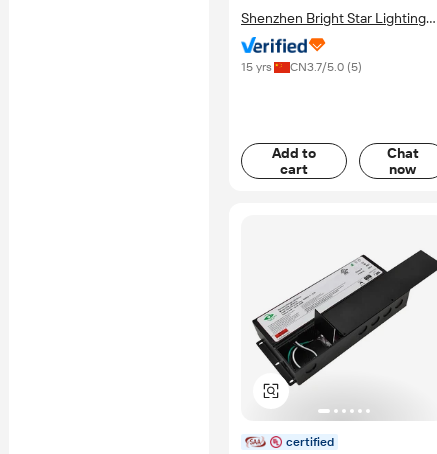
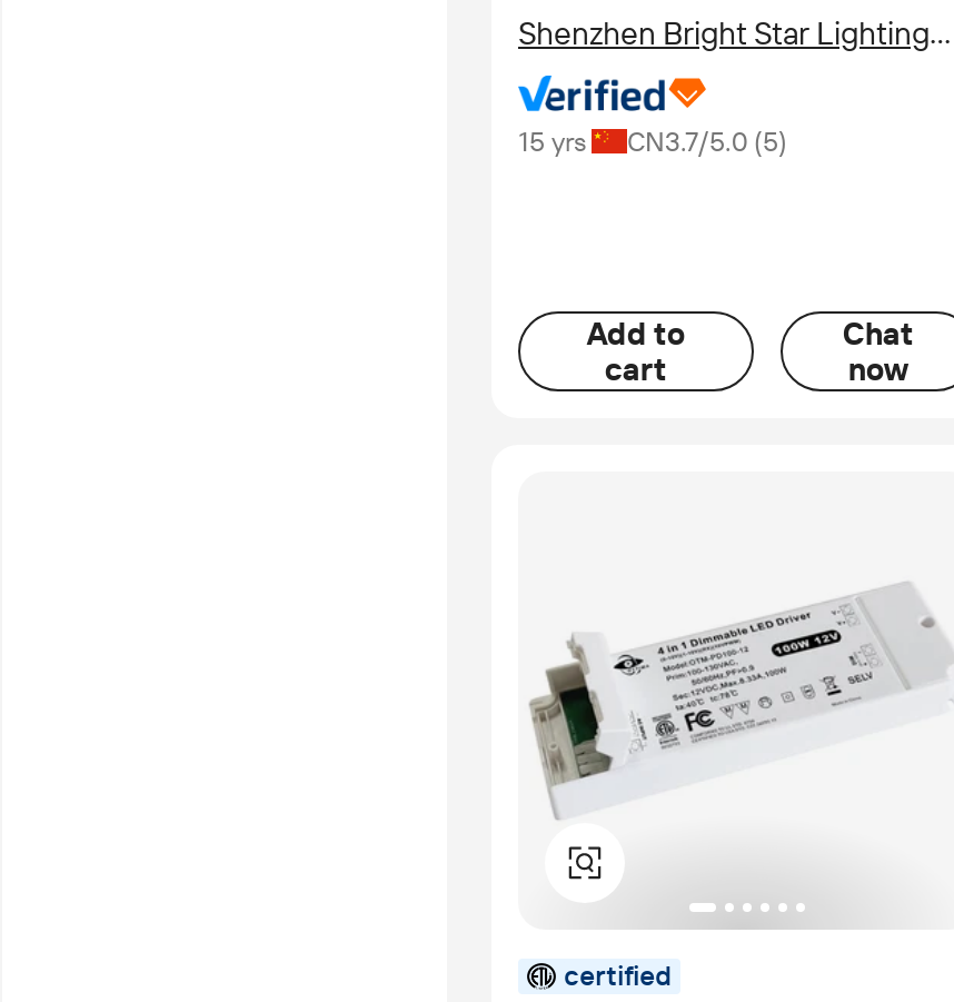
- [image]
+ [image]
